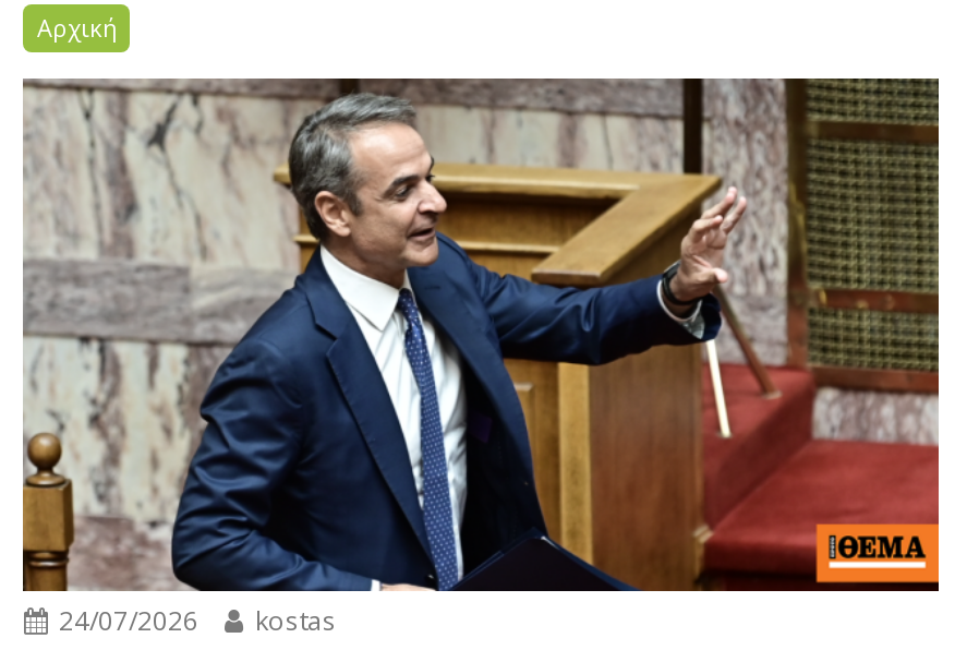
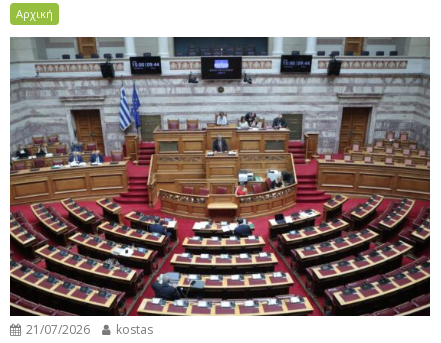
- [image]
- 24/07/2026 kostas
+ [image]
+ 21/07/2026 kostas
